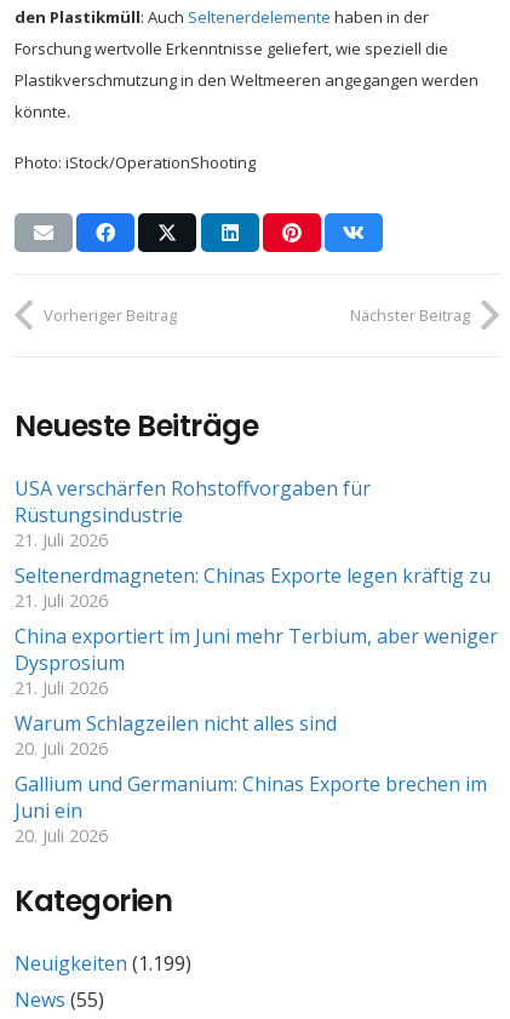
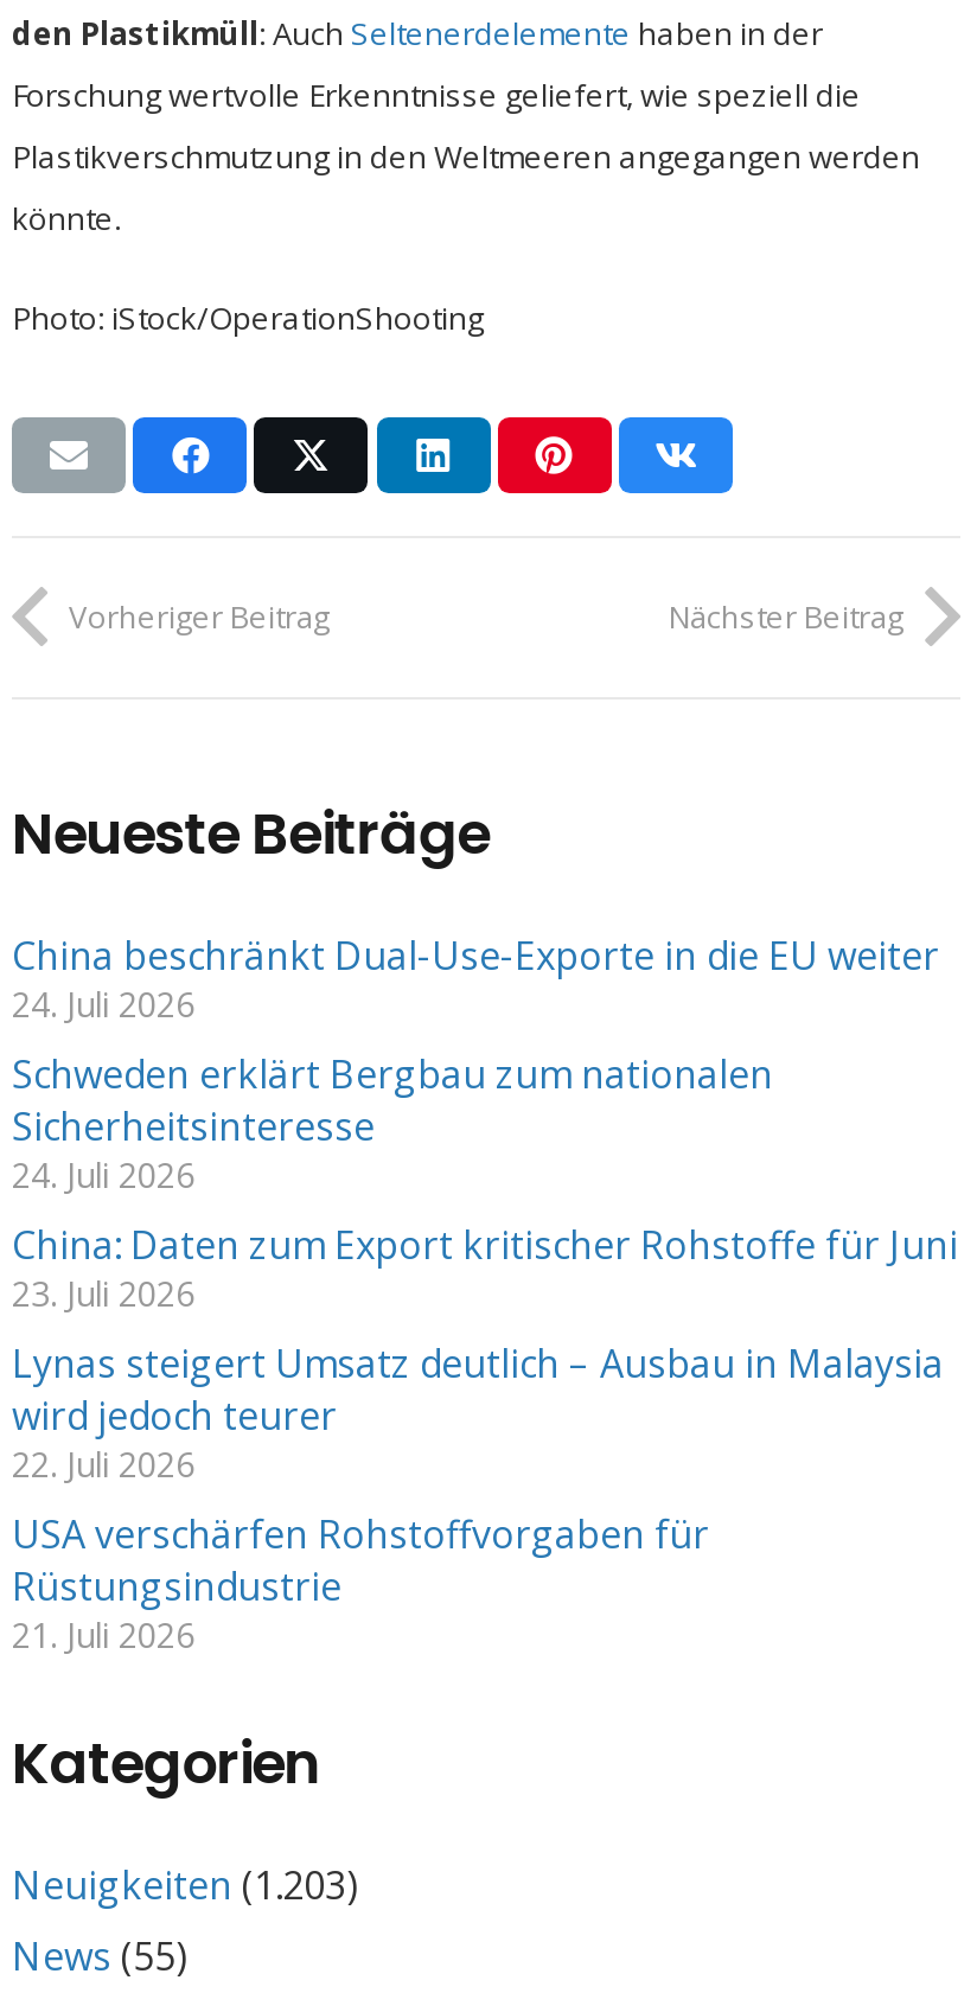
+ China beschränkt Dual-Use-Exporte in die EU weiter
+ 24. Juli 2026
+ Schweden erklärt Bergbau zum nationalen
+ Sicherheitsinteresse
+ 24. Juli 2026
+ China: Daten zum Export kritischer Rohstoffe für Juni
+ 23. Juli 2026
+ Lynas steigert Umsatz deutlich – Ausbau in Malaysia
+ wird jedoch teurer
+ 22. Juli 2026

moved down: USA verschärfen Rohstoffvorgaben für | Rüstungsindustrie | 21. Juli 2026

- Seltenerdmagneten: Chinas Exporte legen kräftig zu
- 21. Juli 2026
- China exportiert im Juni mehr Terbium, aber weniger
- Dysprosium
- 21. Juli 2026
- Warum Schlagzeilen nicht alles sind
- 20. Juli 2026
- Gallium und Germanium: Chinas Exporte brechen im
- Juni ein
- 20. Juli 2026

- Neuigkeiten (1.199)
+ Neuigkeiten (1.203)
